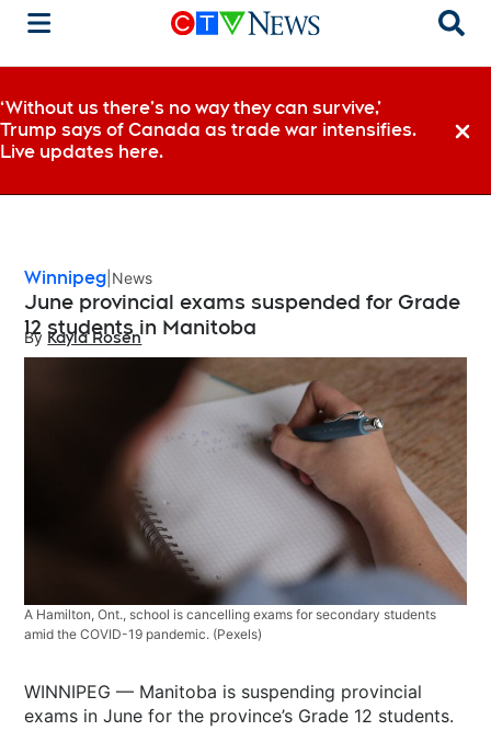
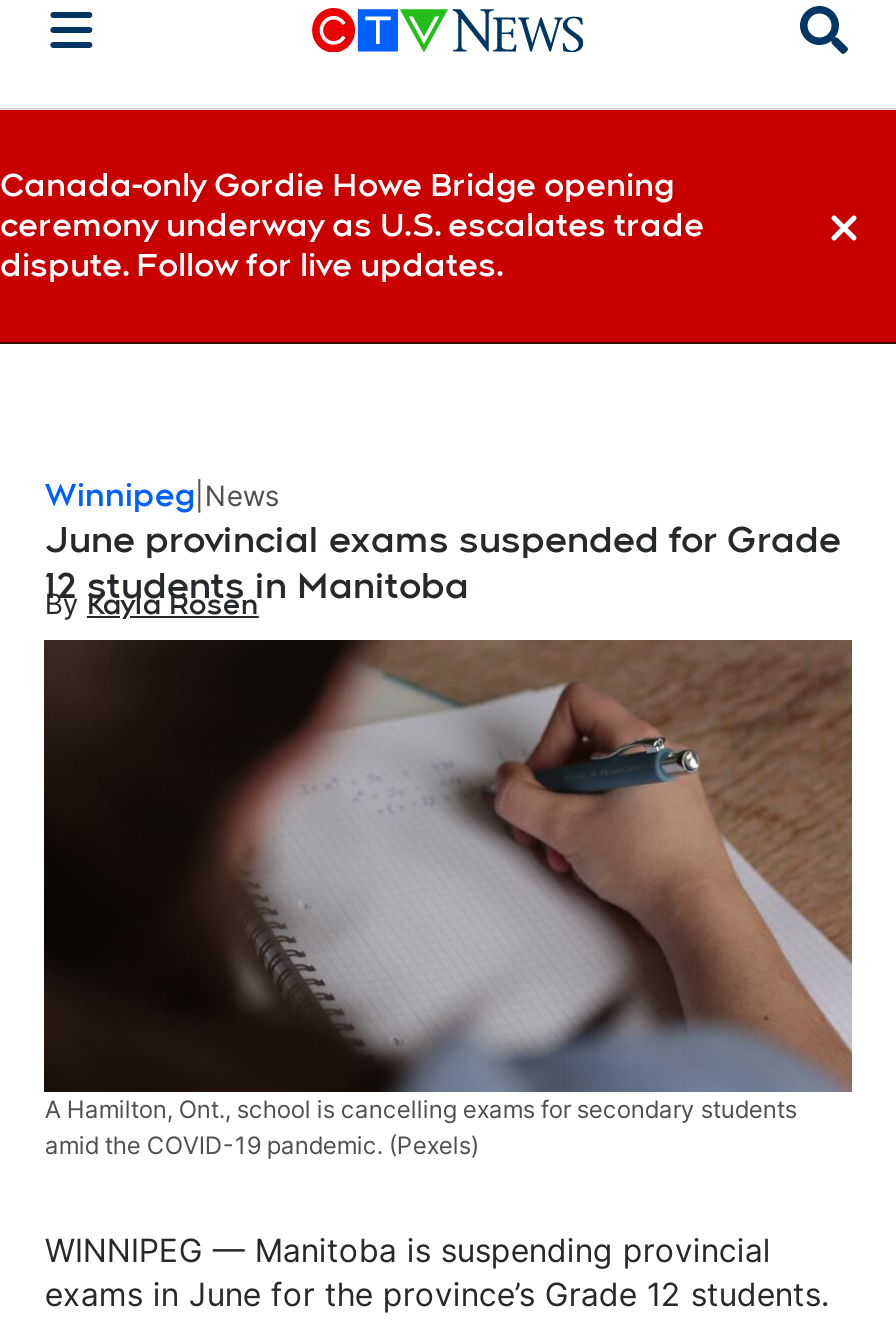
- ‘Without us there’s no way they can survive,’
- Trump says of Canada as trade war intensifies.
- Live updates here.
+ Canada-only Gordie Howe Bridge opening
+ ceremony underway as U.S. escalates trade
+ dispute. Follow for live updates.
